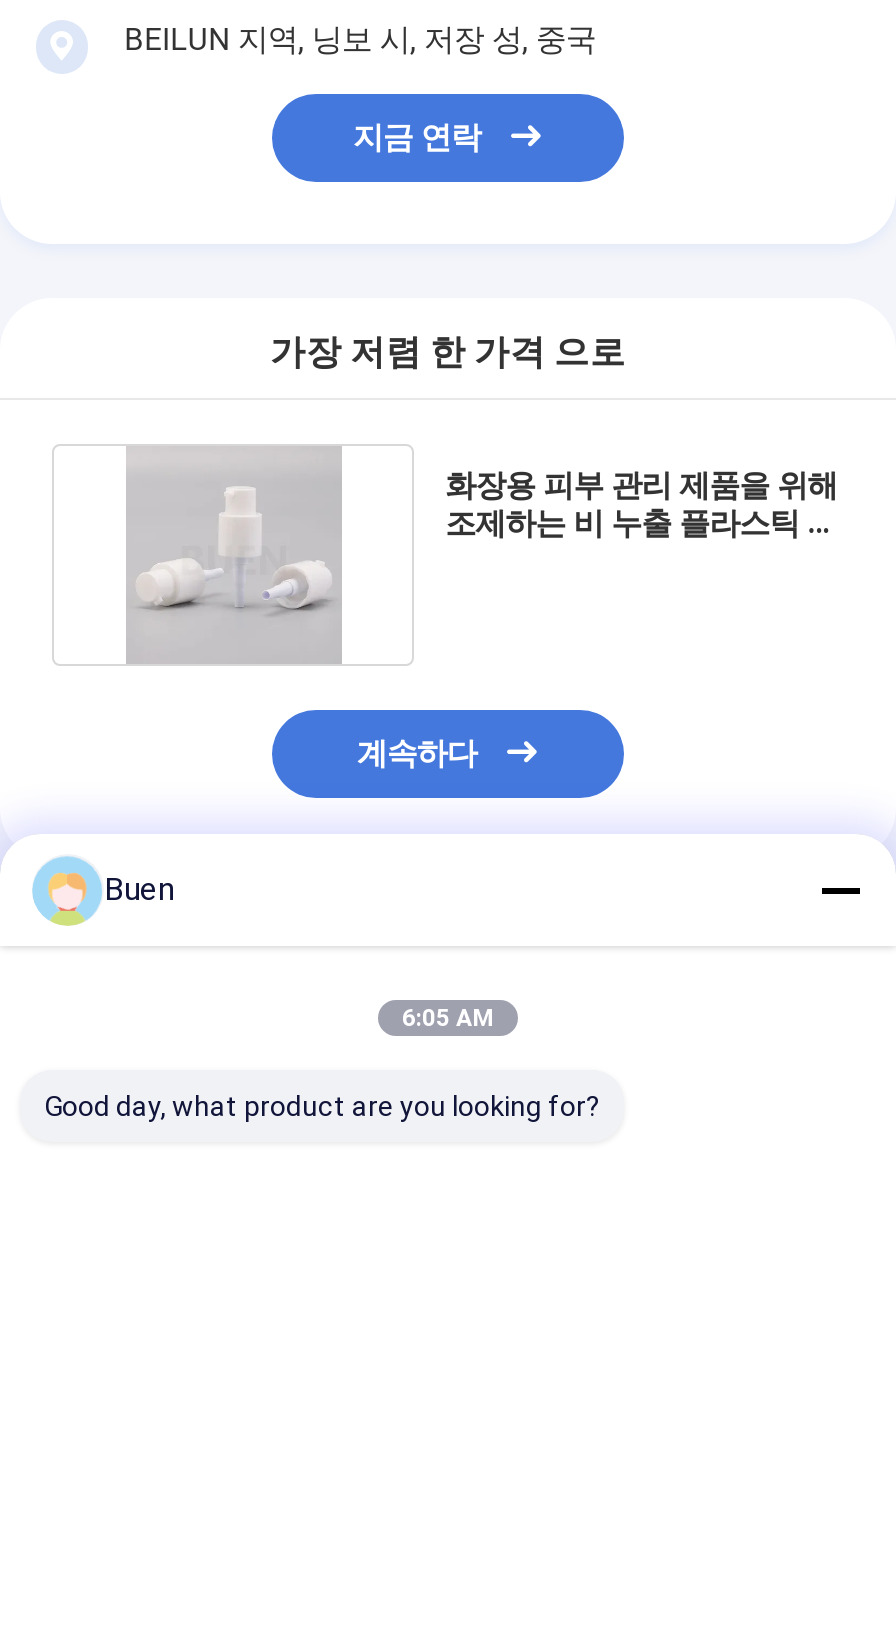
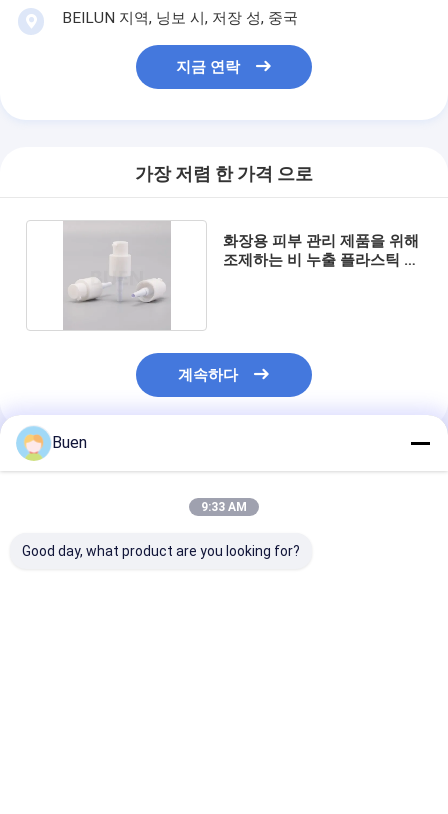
- 6:05 AM
+ 9:33 AM
